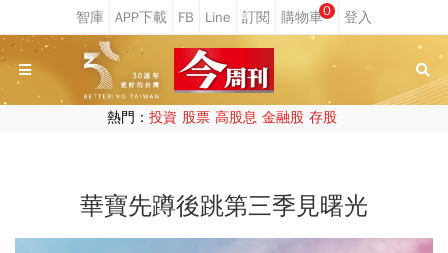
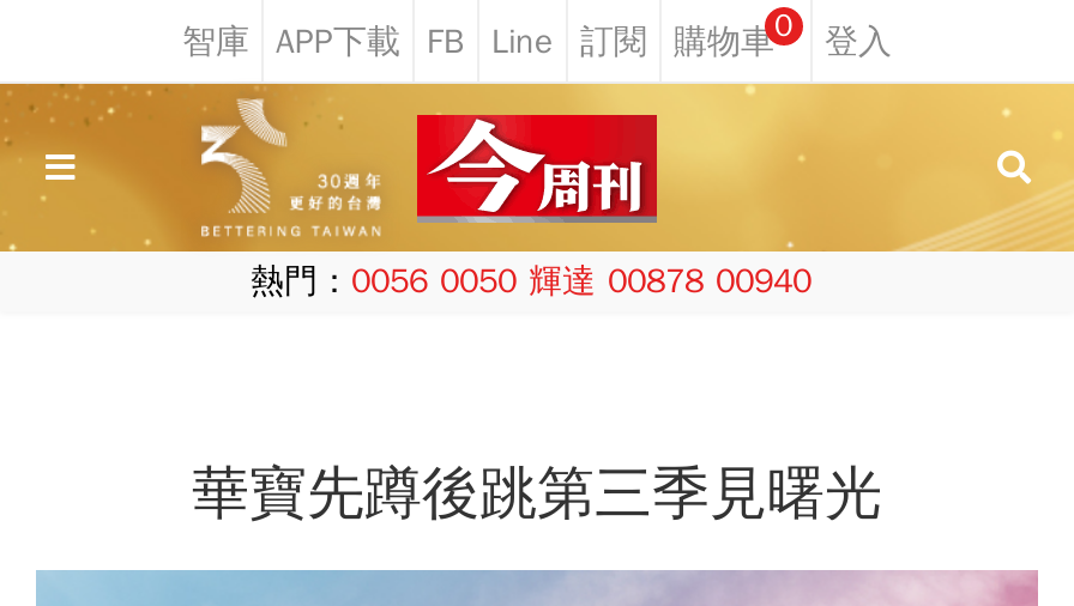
- 熱門：投資 股票 高股息 金融股 存股
+ 熱門：0056 0050 輝達 00878 00940
